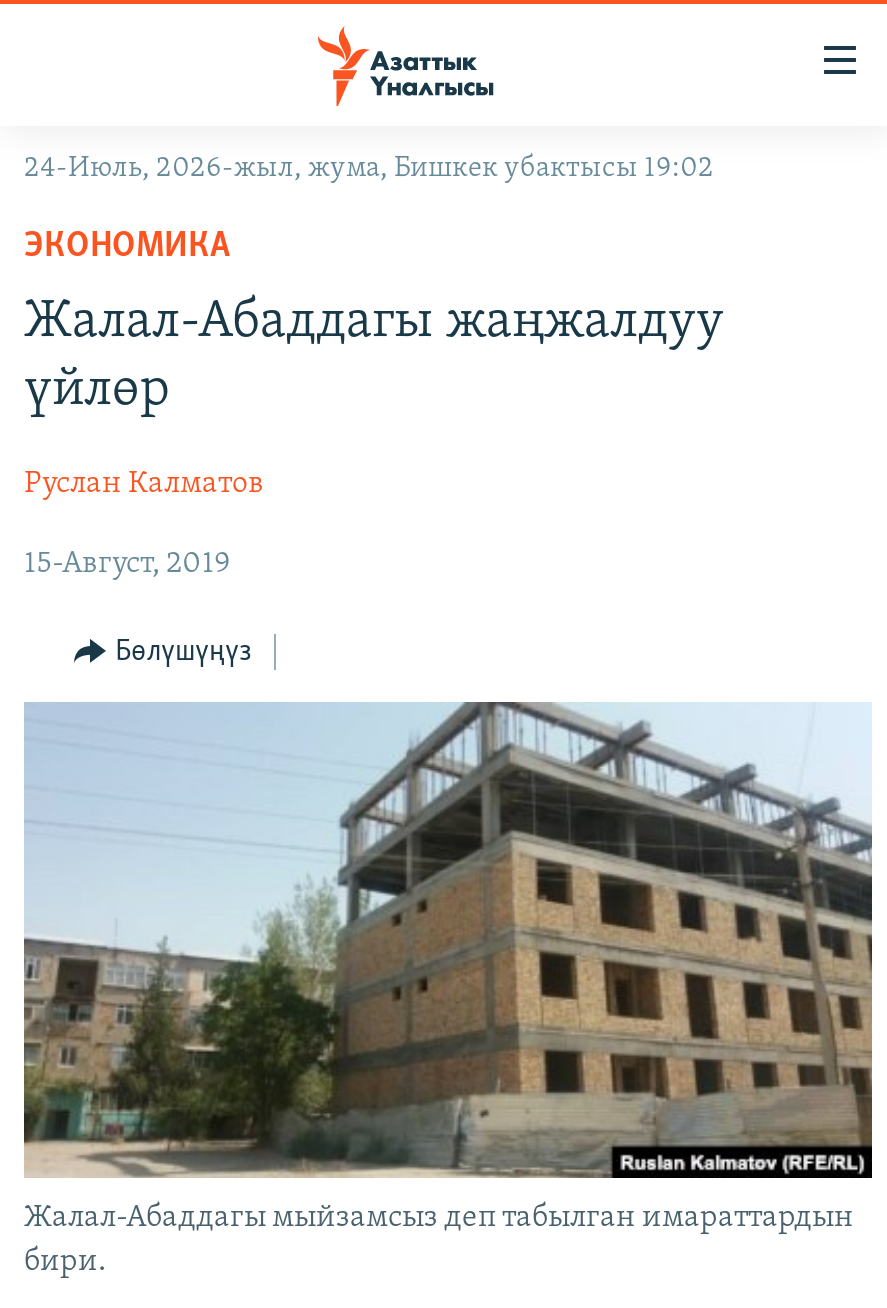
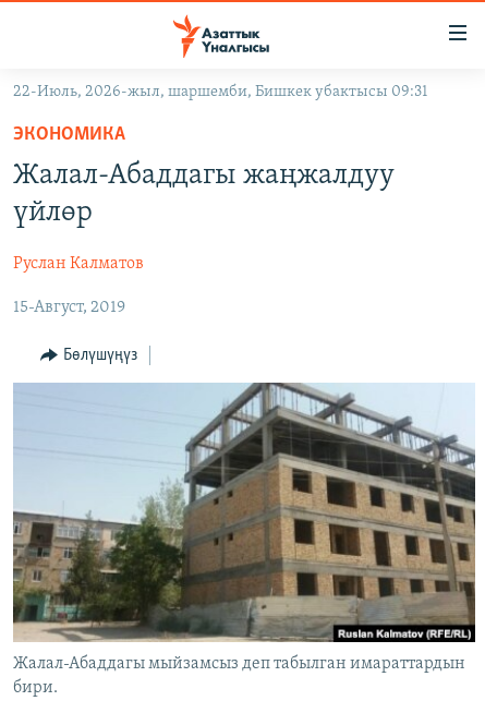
- 24-Июль, 2026-жыл, жума, Бишкек убактысы 19:02
+ 22-Июль, 2026-жыл, шаршемби, Бишкек убактысы 09:31
